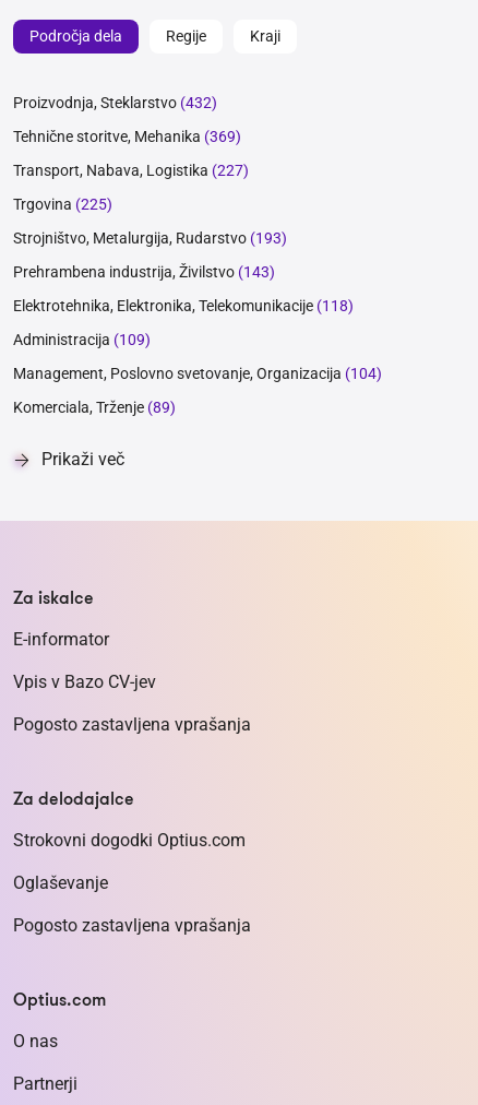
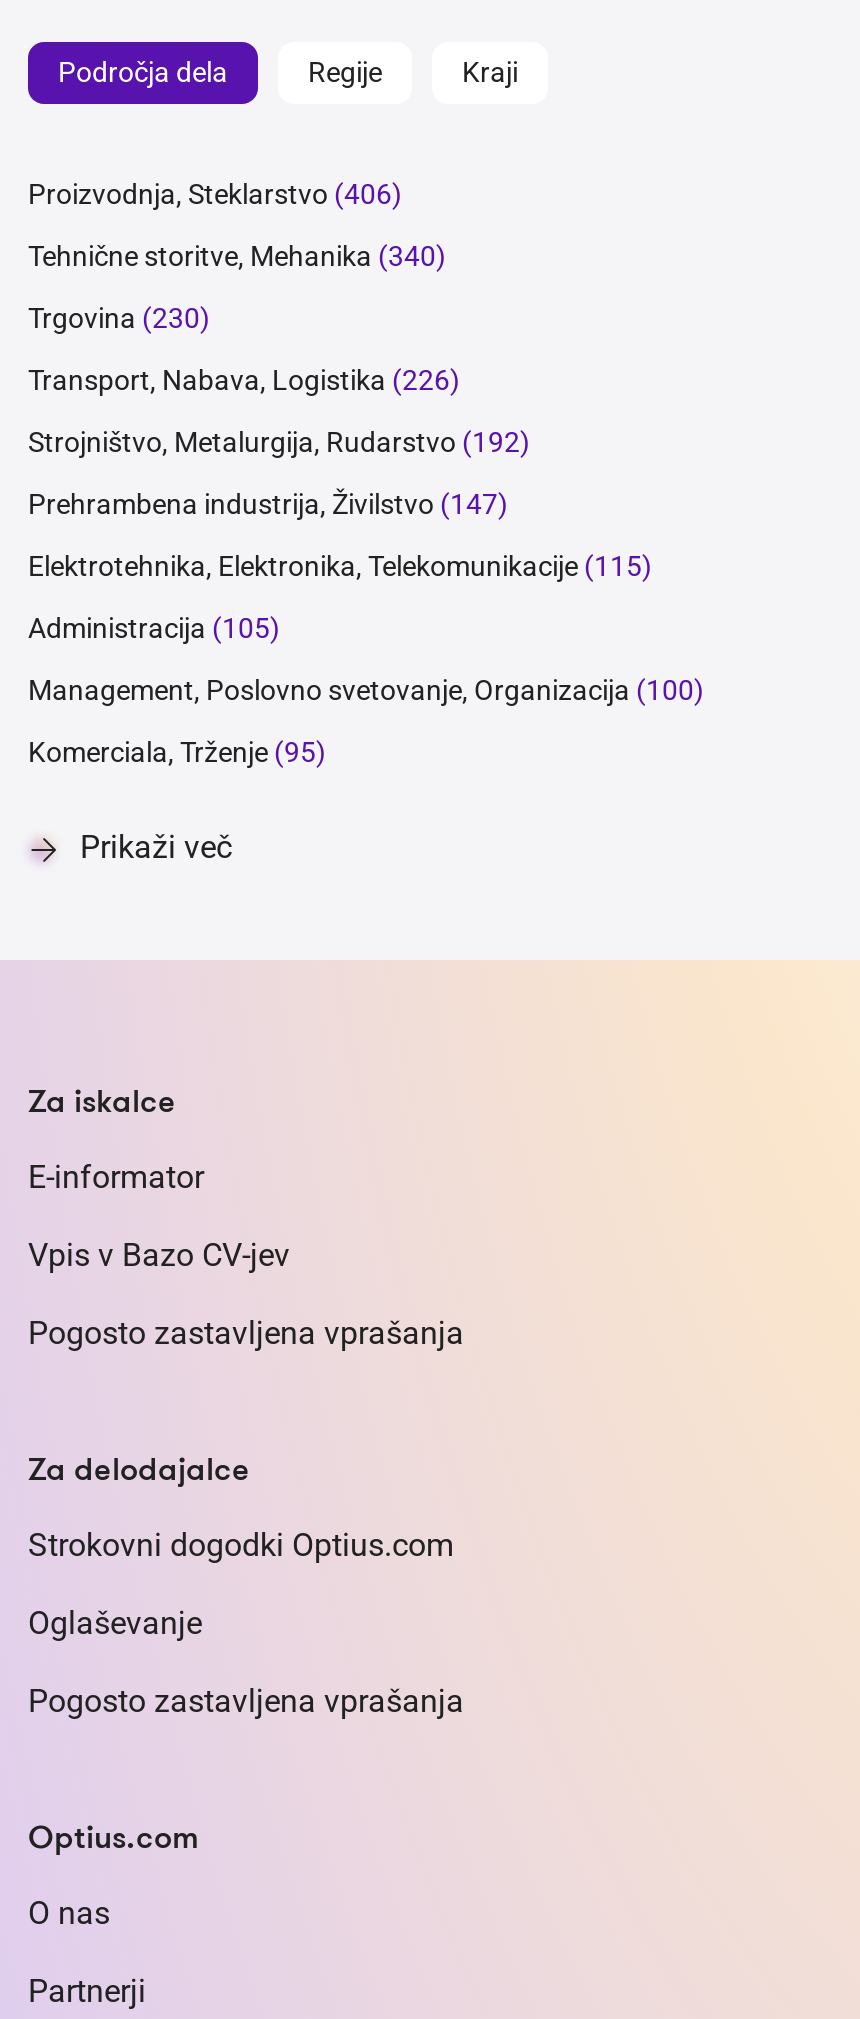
- Proizvodnja, Steklarstvo (432)
+ Proizvodnja, Steklarstvo (406)

- Tehnične storitve, Mehanika (369)
+ Tehnične storitve, Mehanika (340)

- Transport, Nabava, Logistika (227)
+ Trgovina (230)

- Trgovina (225)
+ Transport, Nabava, Logistika (226)

- Strojništvo, Metalurgija, Rudarstvo (193)
+ Strojništvo, Metalurgija, Rudarstvo (192)

- Prehrambena industrija, Živilstvo (143)
+ Prehrambena industrija, Živilstvo (147)

- Elektrotehnika, Elektronika, Telekomunikacije (118)
+ Elektrotehnika, Elektronika, Telekomunikacije (115)

- Administracija (109)
+ Administracija (105)

- Management, Poslovno svetovanje, Organizacija (104)
+ Management, Poslovno svetovanje, Organizacija (100)

- Komerciala, Trženje (89)
+ Komerciala, Trženje (95)
